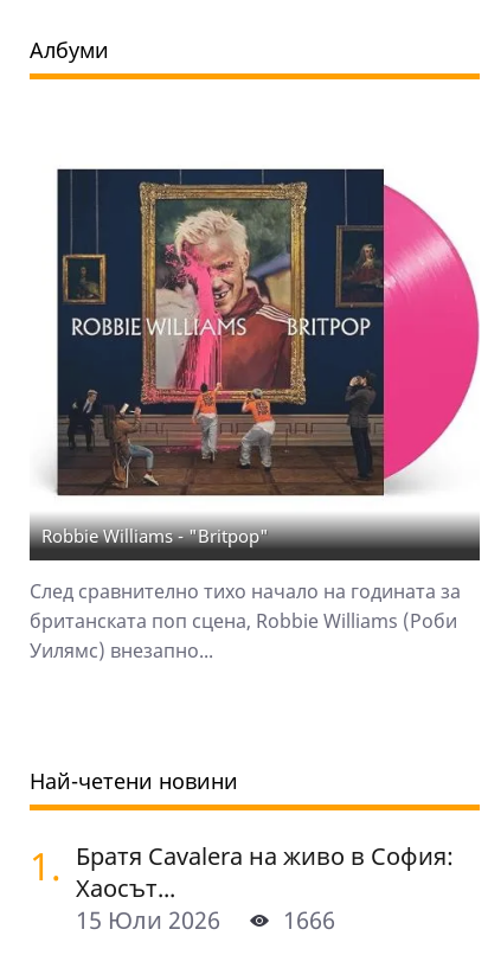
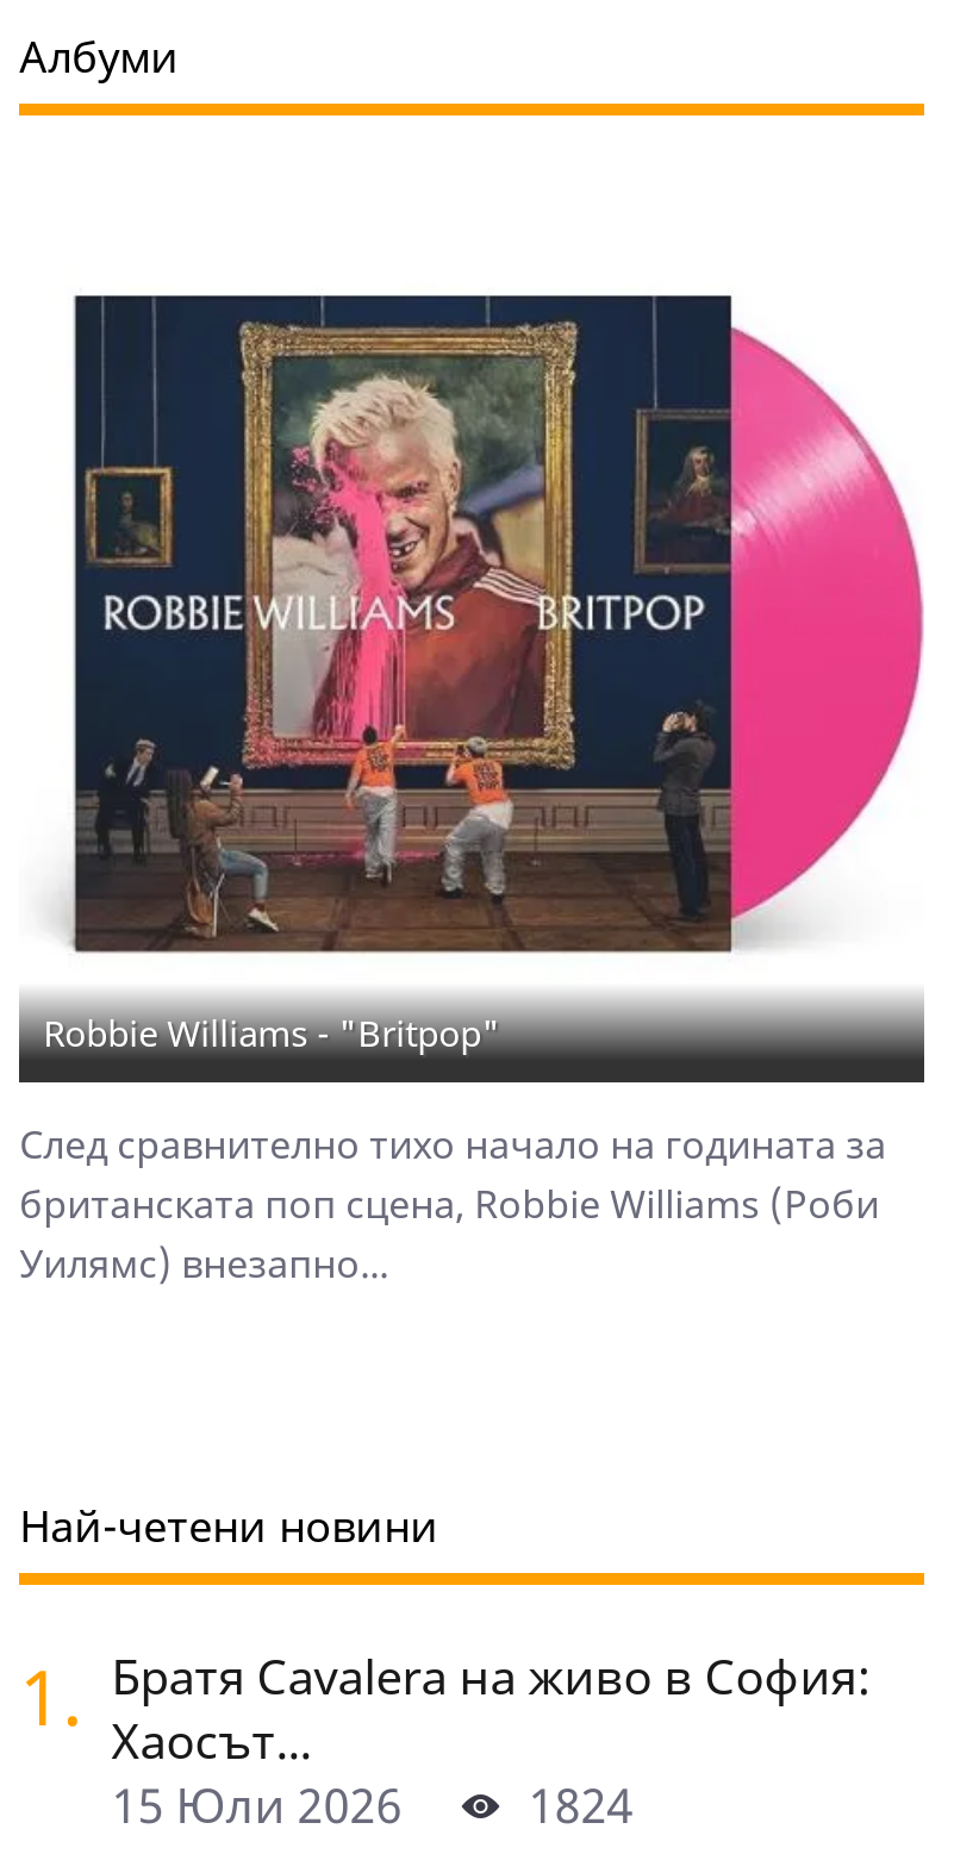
- 15 Юли 2026 1666
+ 15 Юли 2026 1824
